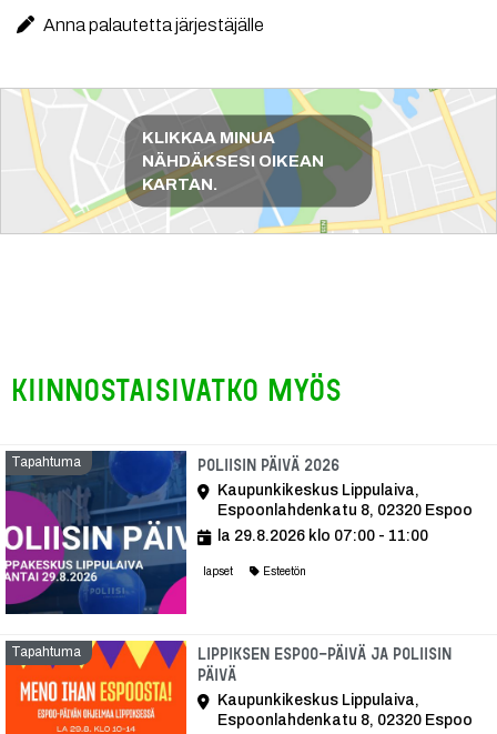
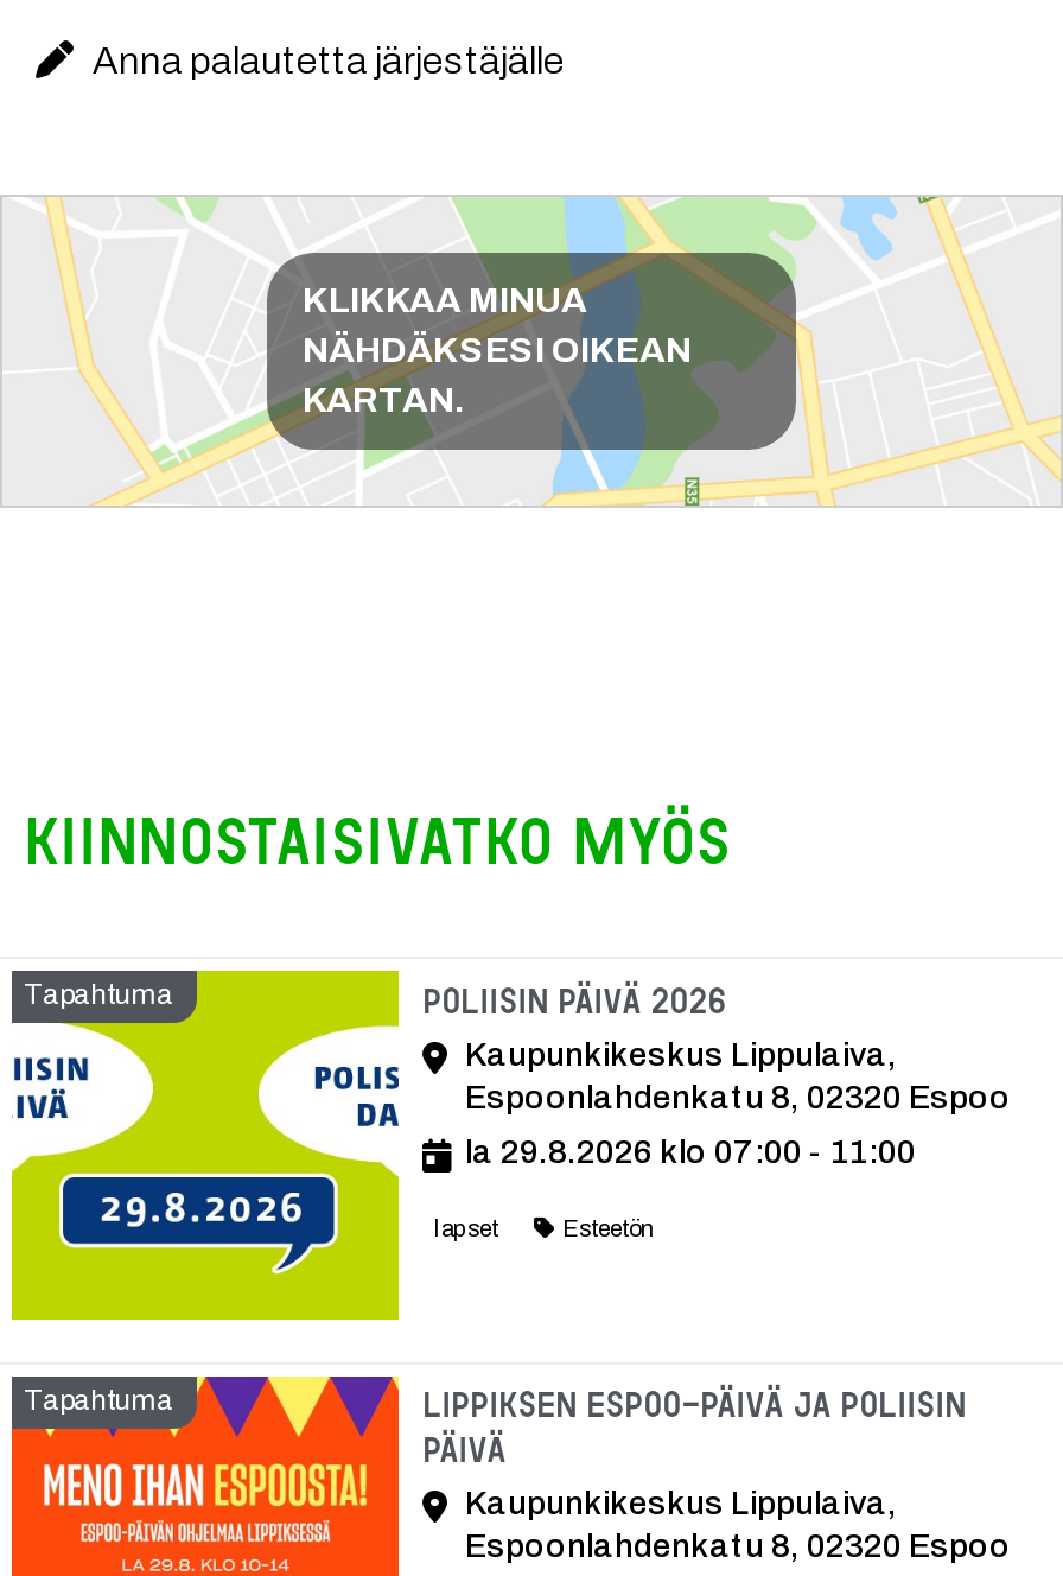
- [image]
+ [image]
